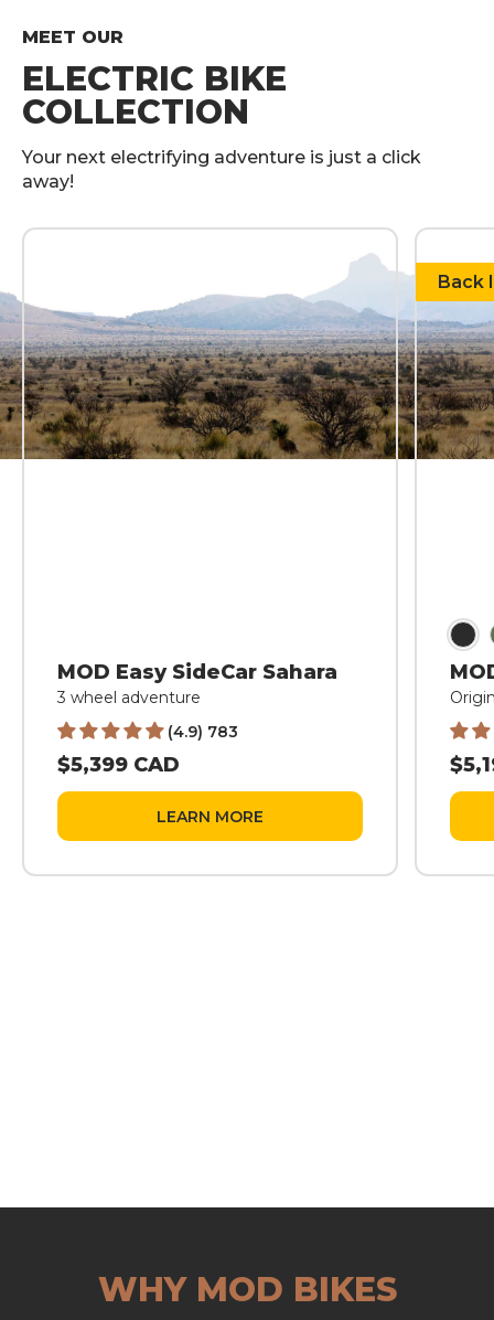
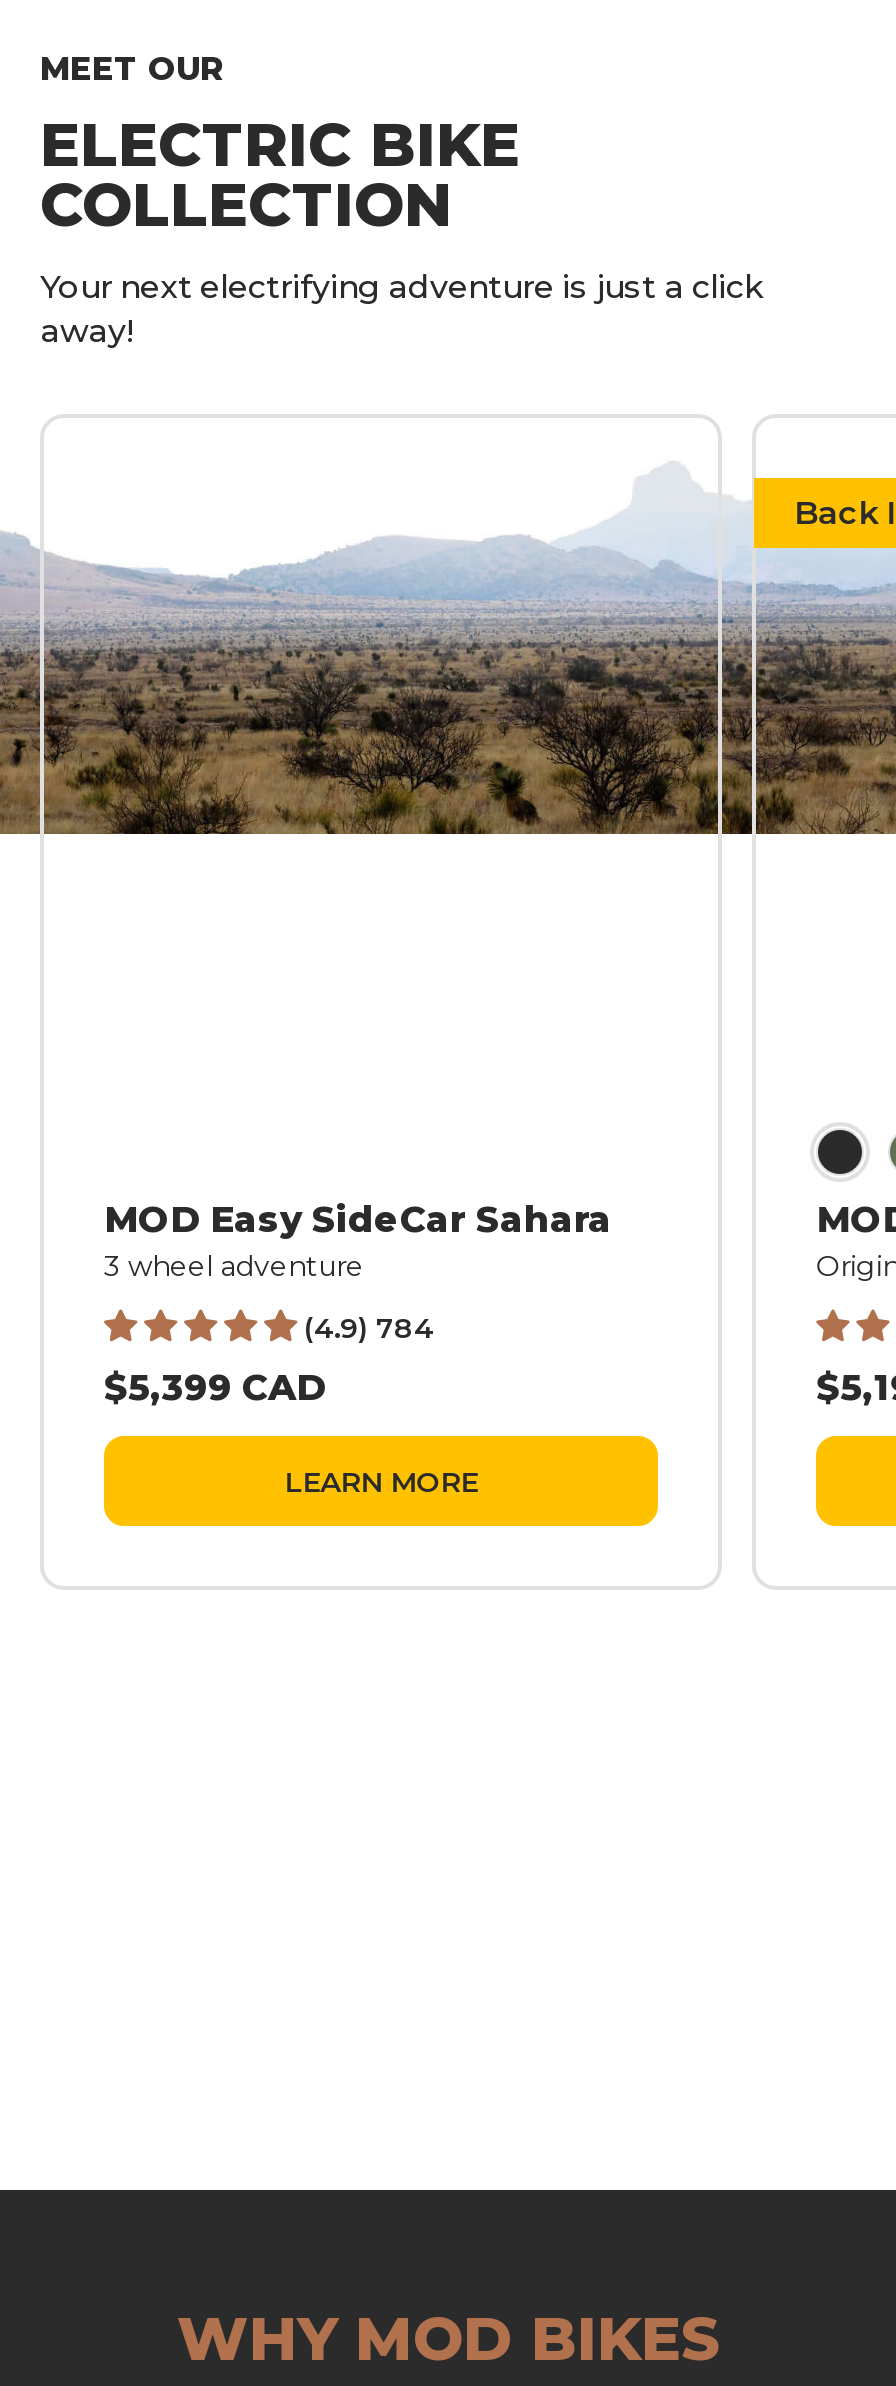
- (4.9) 783
+ (4.9) 784
